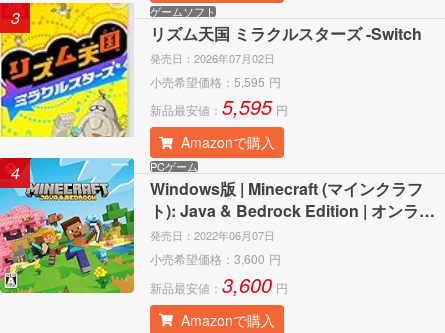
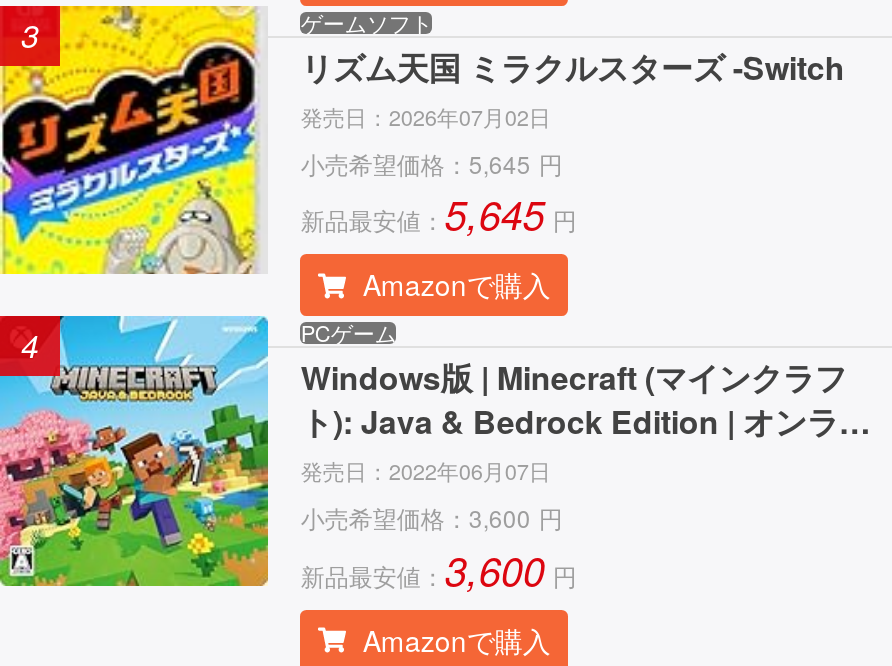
- 小売希望価格：5,595 円
+ 小売希望価格：5,645 円

- 新品最安値：5,595 円
+ 新品最安値：5,645 円
